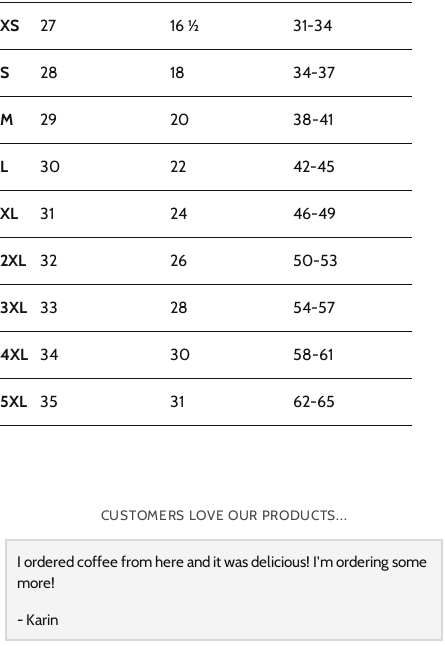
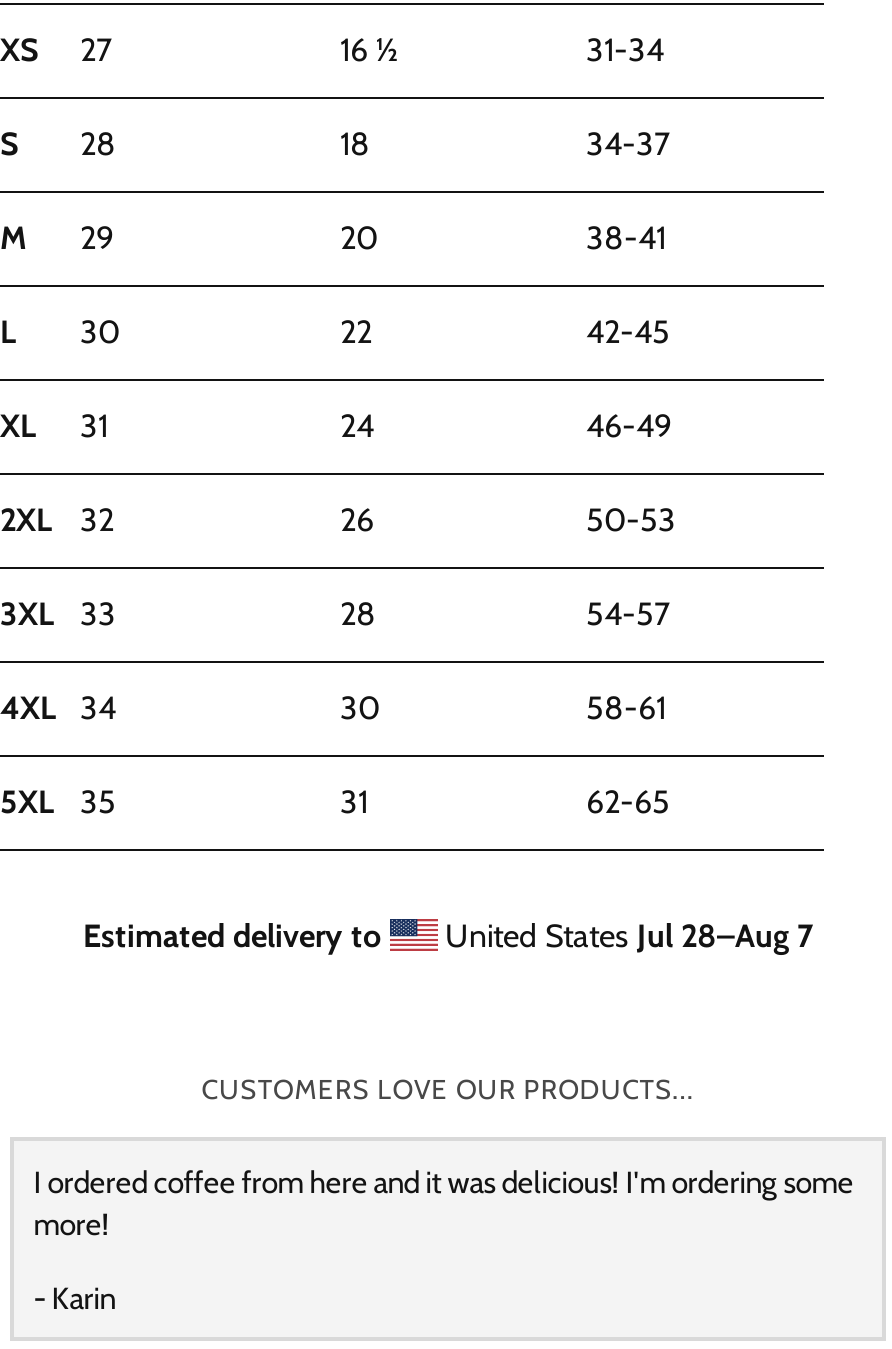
+ Estimated delivery to
+ United States Jul 28–Aug 7
